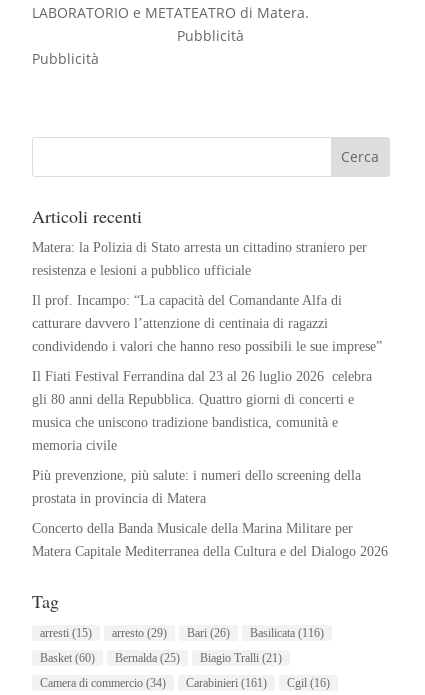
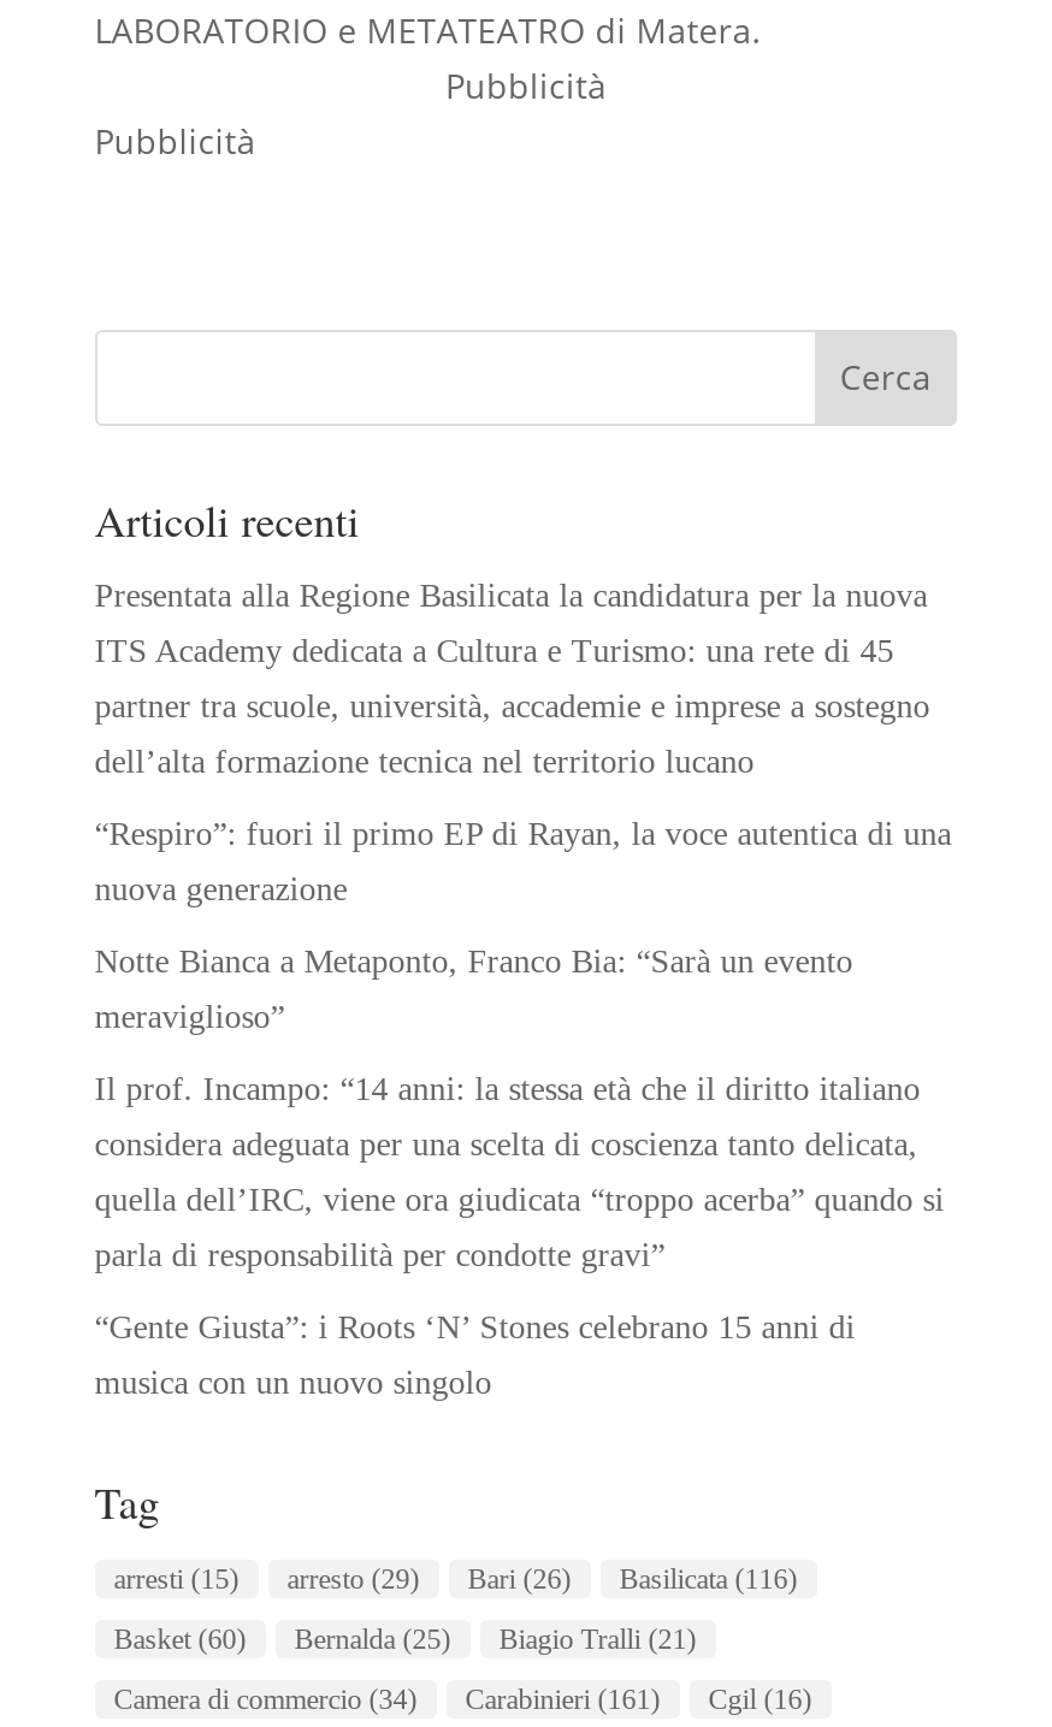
- Matera: la Polizia di Stato arresta un cittadino straniero per
- resistenza e lesioni a pubblico ufficiale
- Il prof. Incampo: “La capacità del Comandante Alfa di
- catturare davvero l’attenzione di centinaia di ragazzi
- condividendo i valori che hanno reso possibili le sue imprese”
- Il Fiati Festival Ferrandina dal 23 al 26 luglio 2026 celebra
- gli 80 anni della Repubblica. Quattro giorni di concerti e
- musica che uniscono tradizione bandistica, comunità e
- memoria civile
- Più prevenzione, più salute: i numeri dello screening della
- prostata in provincia di Matera
- Concerto della Banda Musicale della Marina Militare per
- Matera Capitale Mediterranea della Cultura e del Dialogo 2026
+ Presentata alla Regione Basilicata la candidatura per la nuova
+ ITS Academy dedicata a Cultura e Turismo: una rete di 45
+ partner tra scuole, università, accademie e imprese a sostegno
+ dell’alta formazione tecnica nel territorio lucano
+ “Respiro”: fuori il primo EP di Rayan, la voce autentica di una
+ nuova generazione
+ Notte Bianca a Metaponto, Franco Bia: “Sarà un evento
+ meraviglioso”
+ Il prof. Incampo: “14 anni: la stessa età che il diritto italiano
+ considera adeguata per una scelta di coscienza tanto delicata,
+ quella dell’IRC, viene ora giudicata “troppo acerba” quando si
+ parla di responsabilità per condotte gravi”
+ “Gente Giusta”: i Roots ‘N’ Stones celebrano 15 anni di
+ musica con un nuovo singolo
